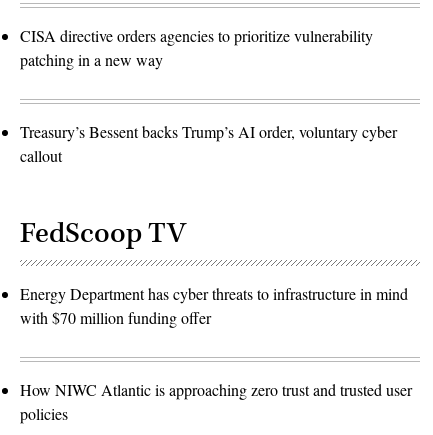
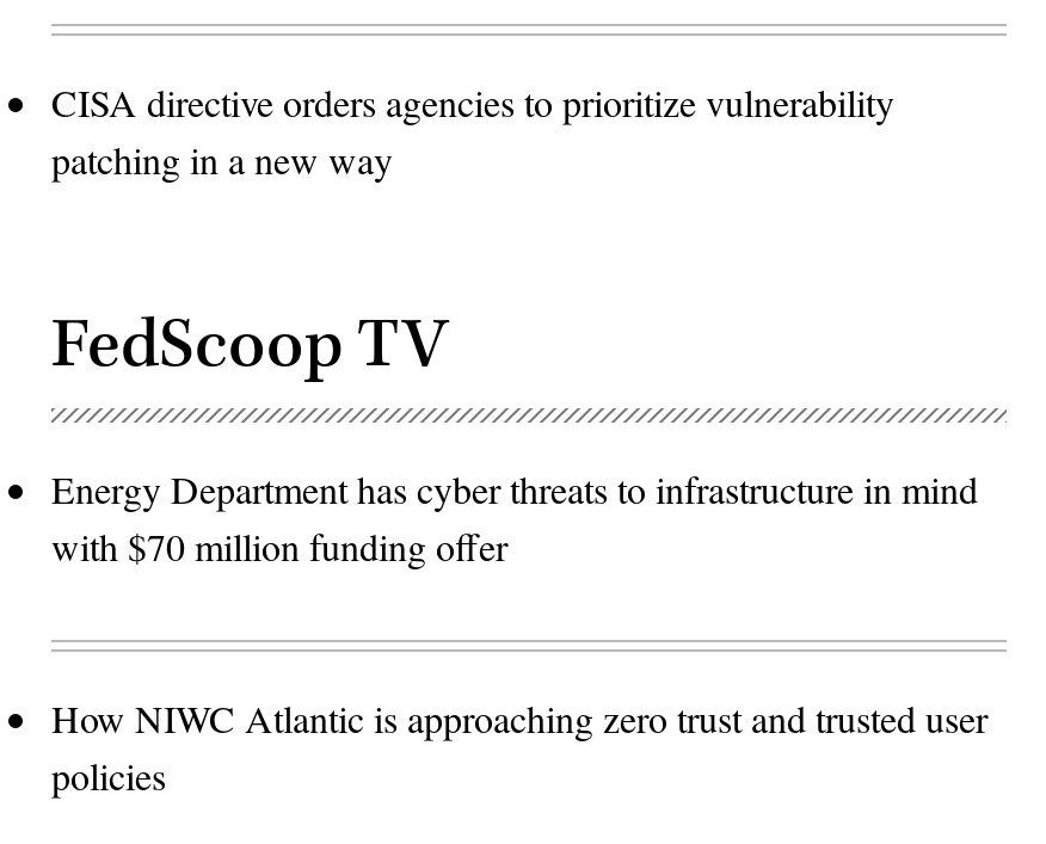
- Treasury’s Bessent backs Trump’s AI order, voluntary cyber
- callout
